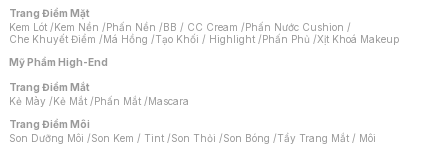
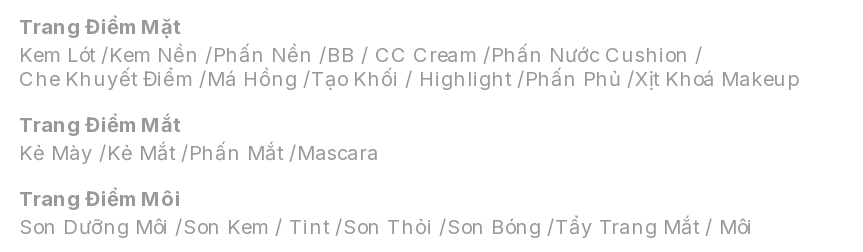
- Mỹ Phẩm High-End
